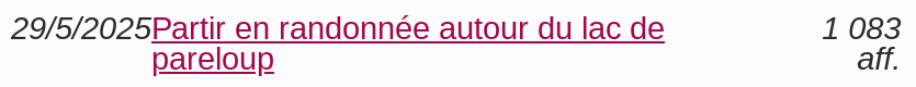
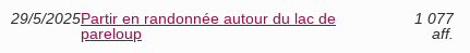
- 1 083
+ 1 077
